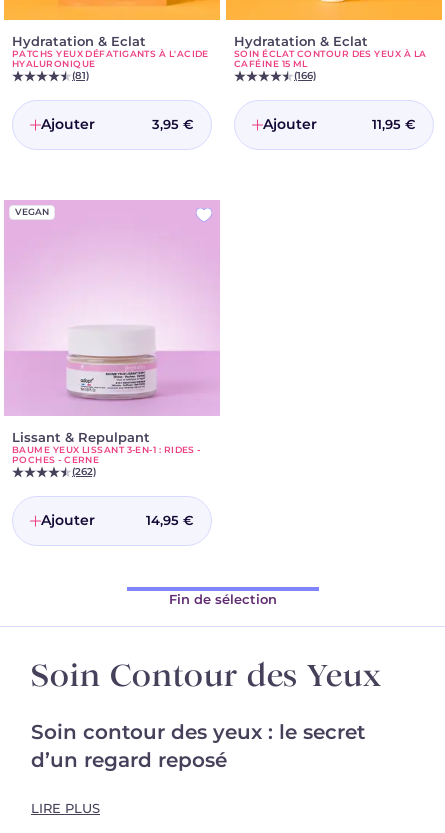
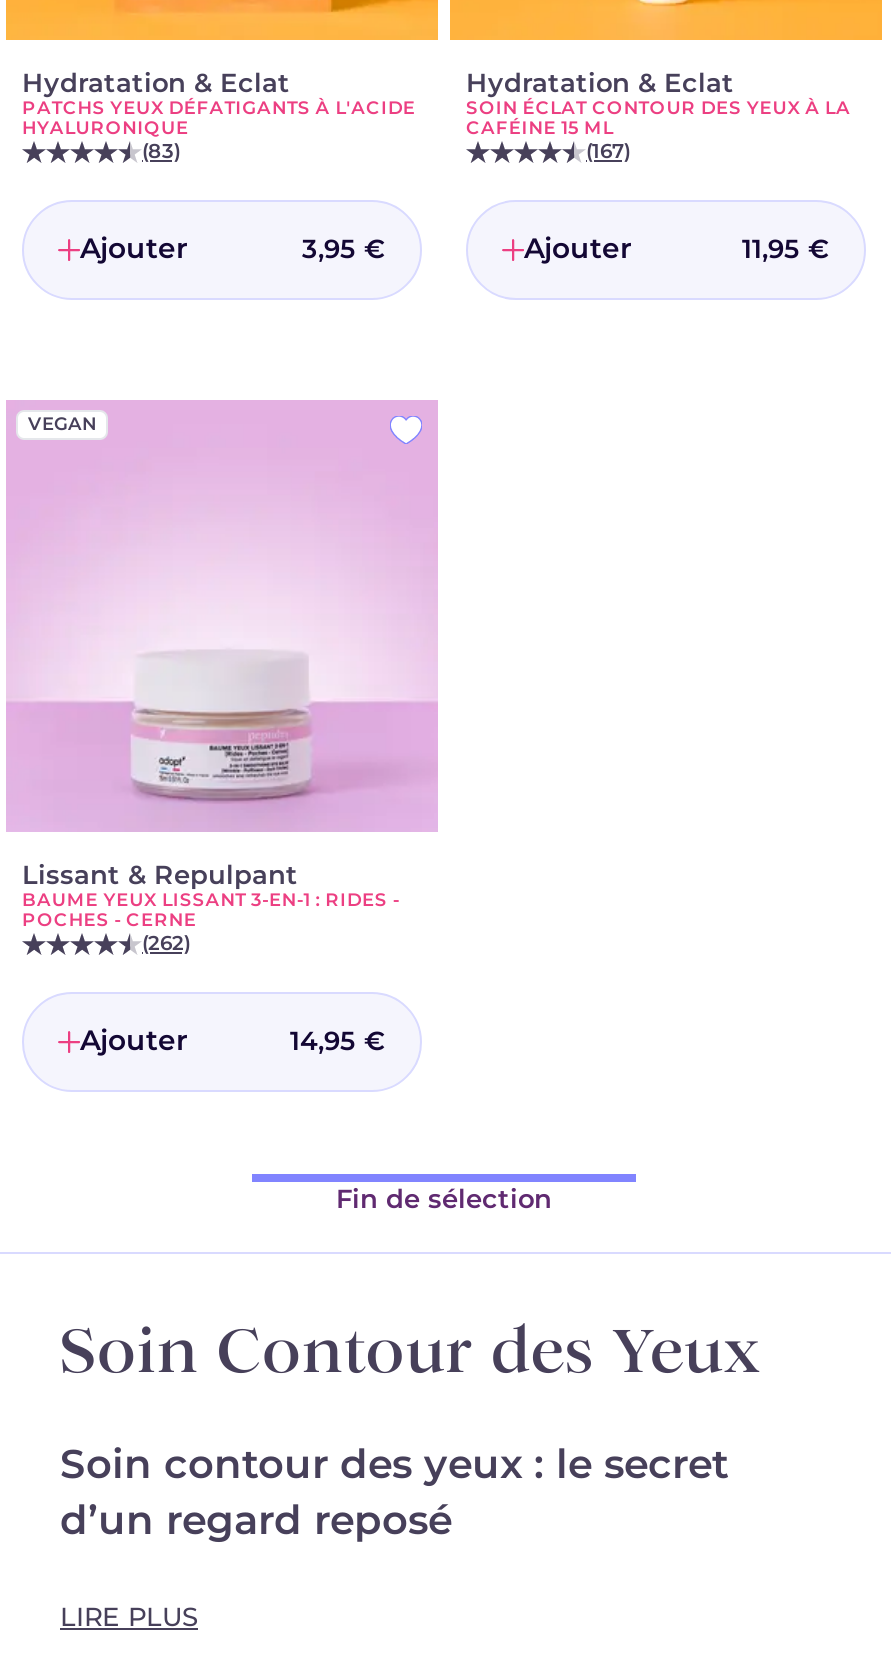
- (81)
+ (83)

- (166)
+ (167)
